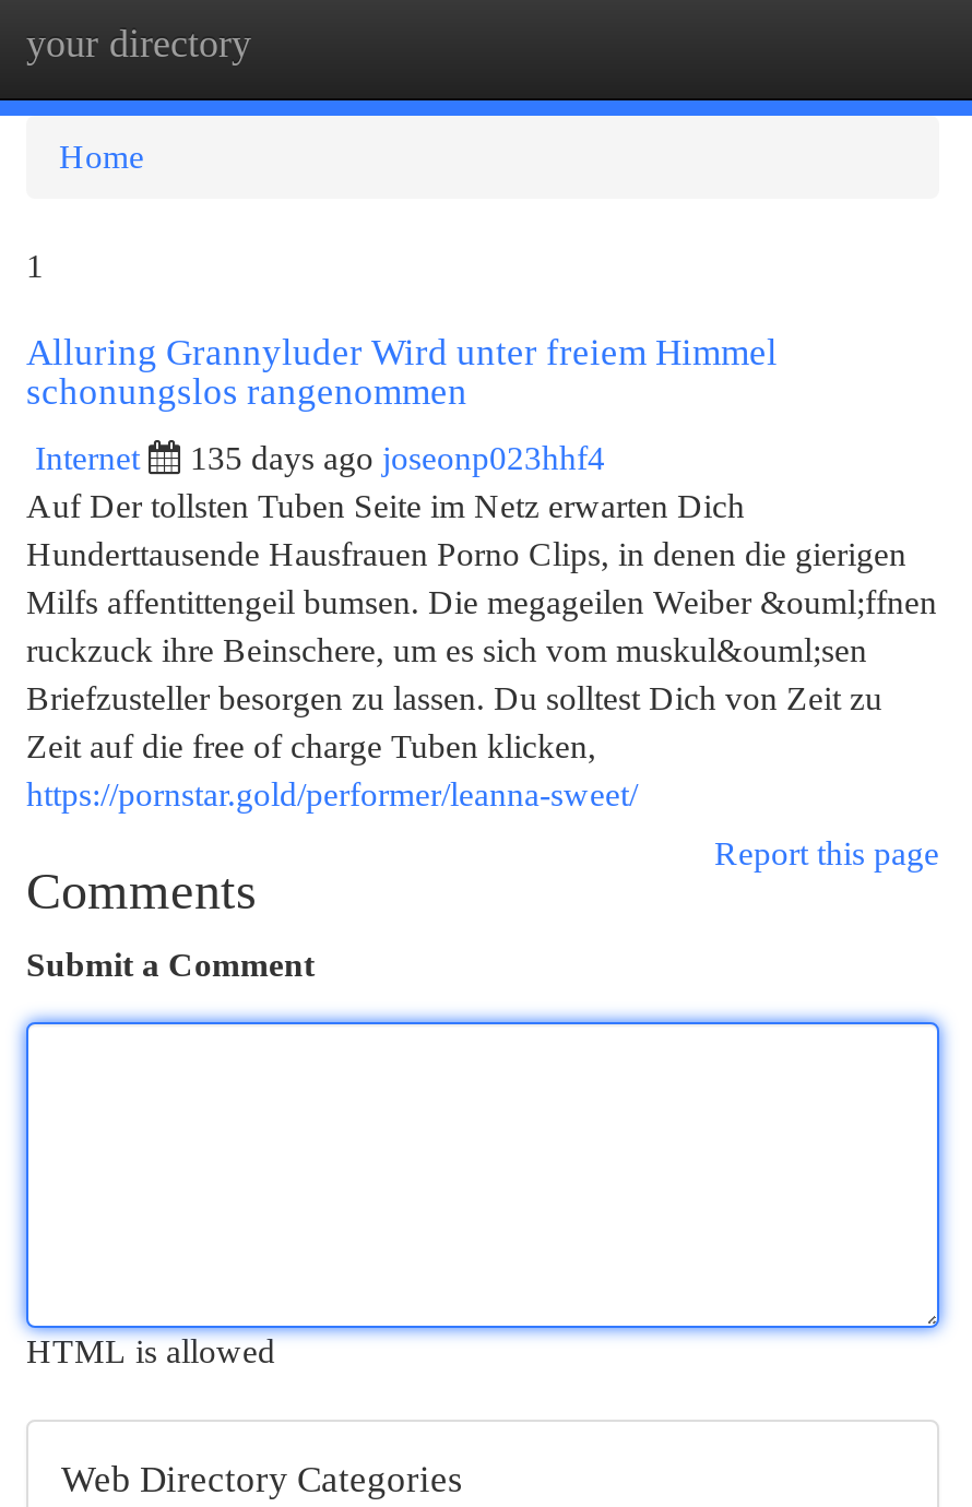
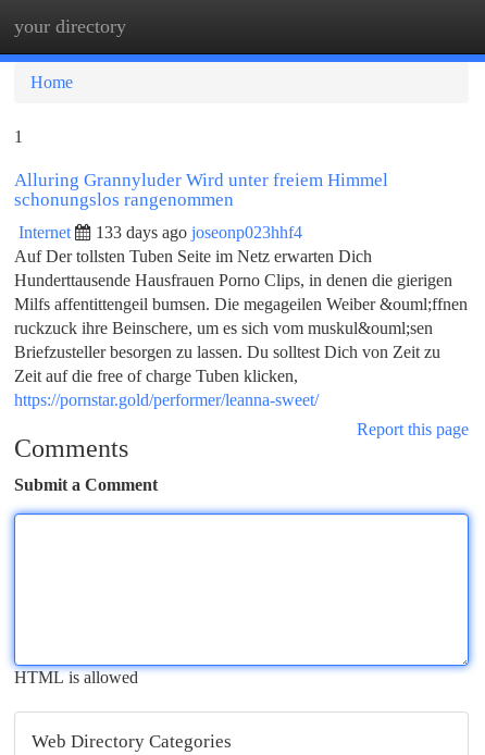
- 135 days ago joseonp023hhf4
+ 133 days ago joseonp023hhf4
